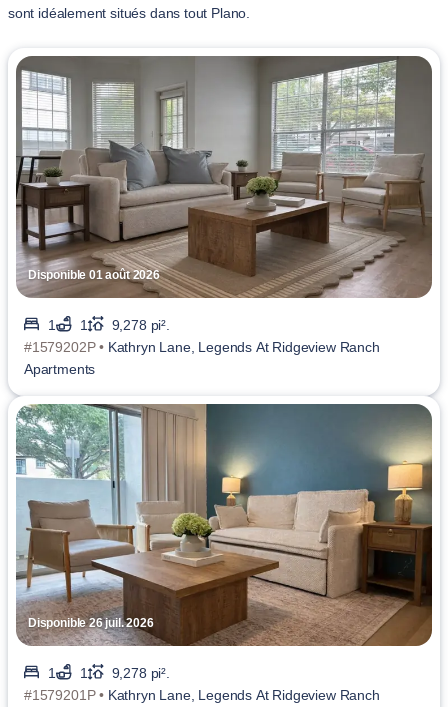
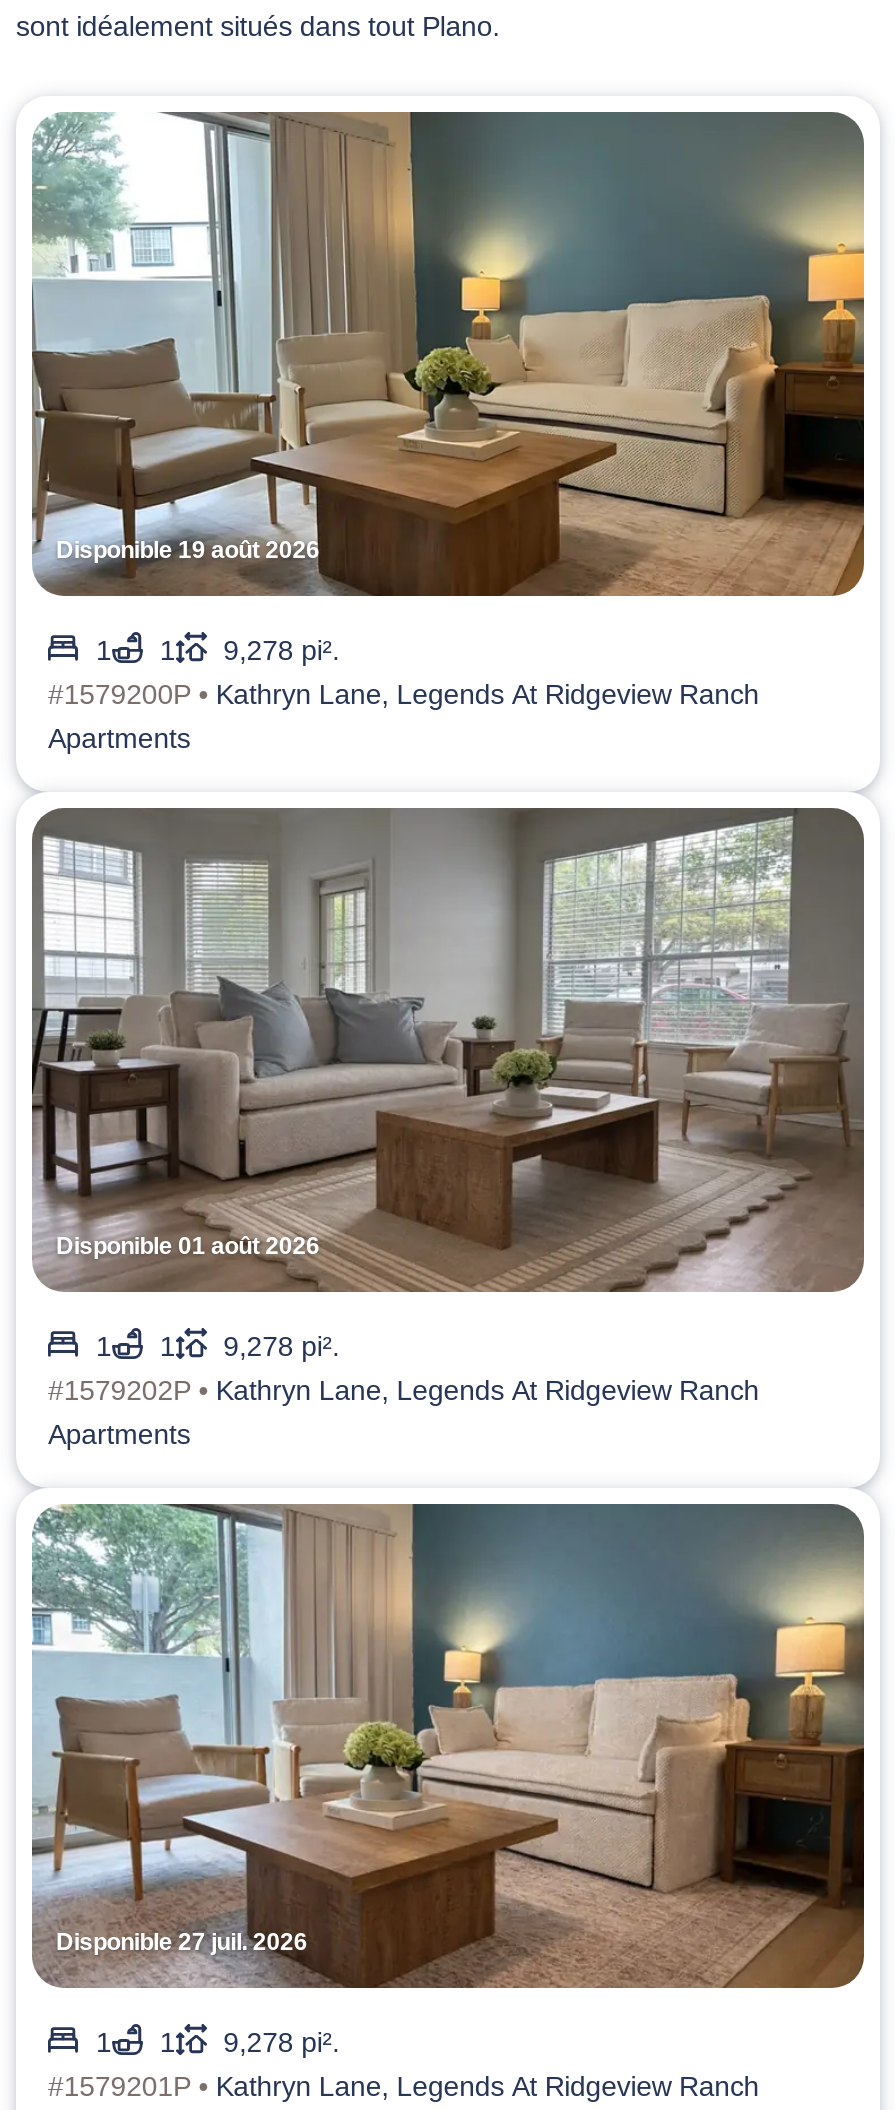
+ [image]
+ Disponible 19 août 2026
+ 1
+ 1
+ 9,278 pi².
+ #1579200P • Kathryn Lane, Legends At Ridgeview Ranch
+ Apartments

- Disponible 26 juil. 2026
+ Disponible 27 juil. 2026
